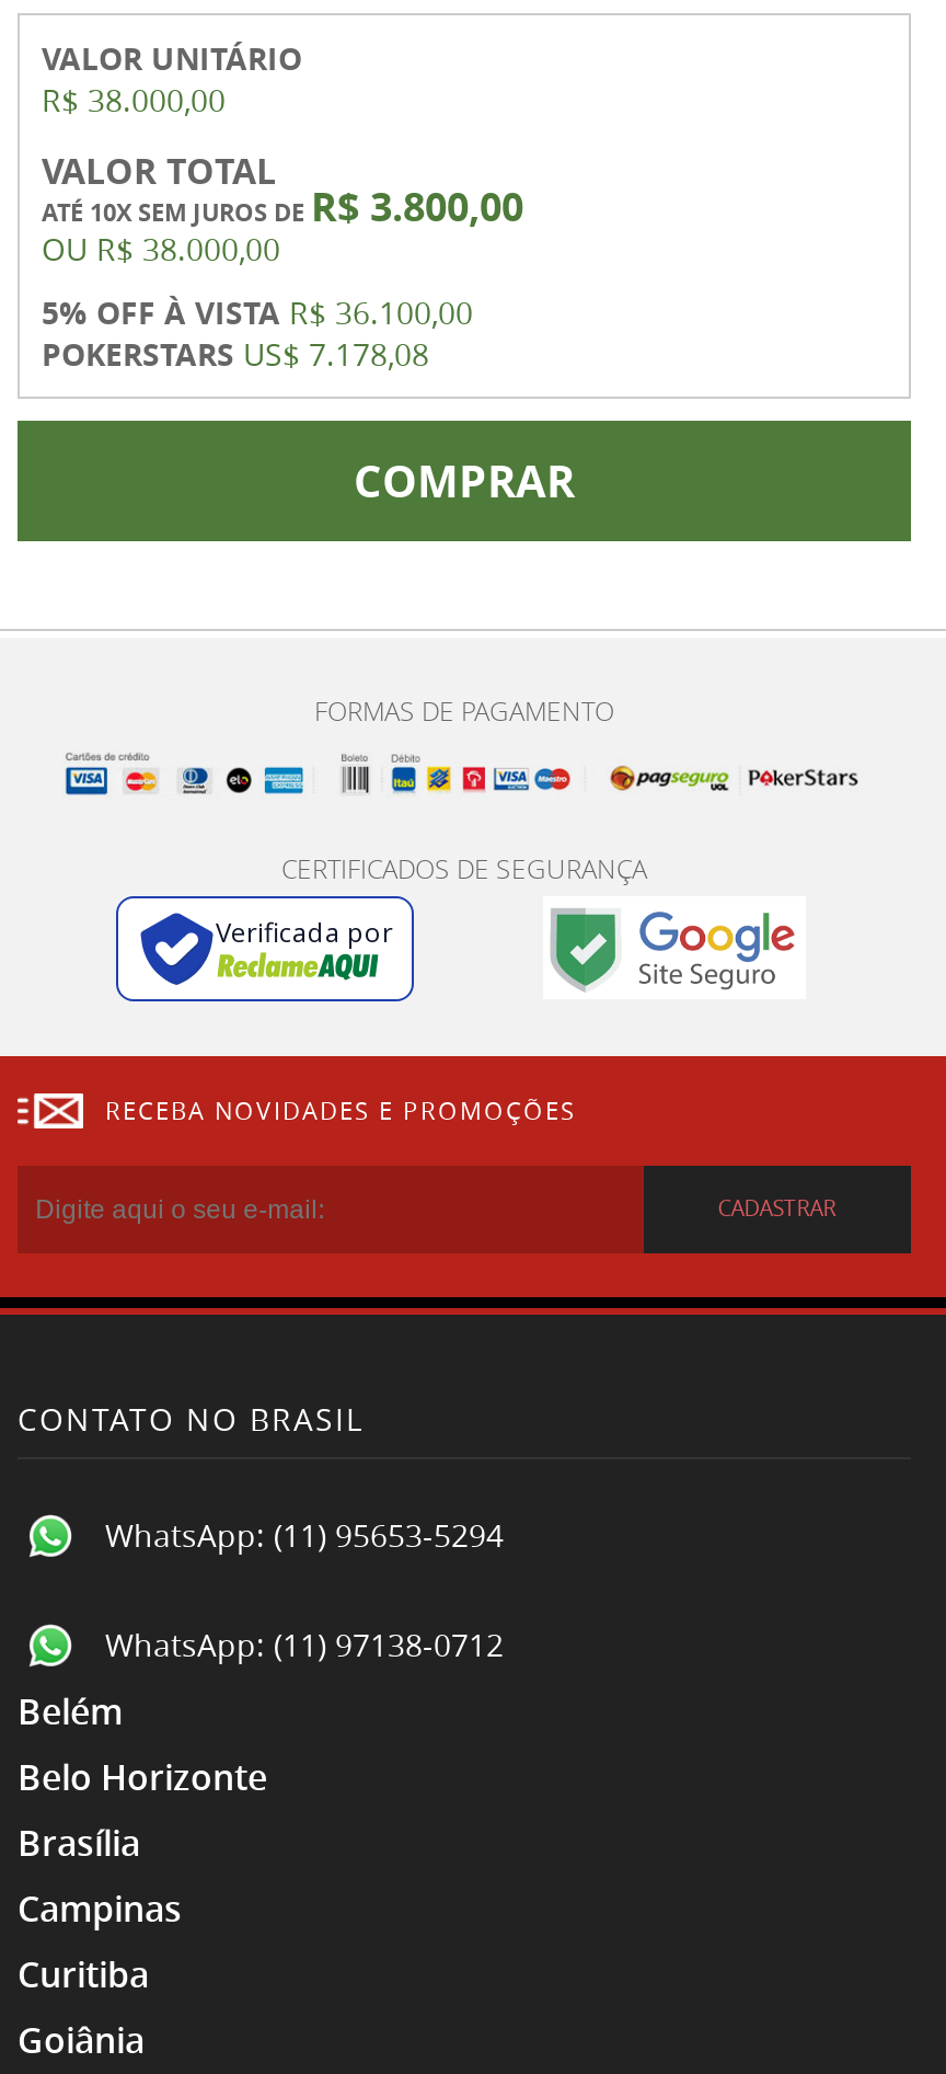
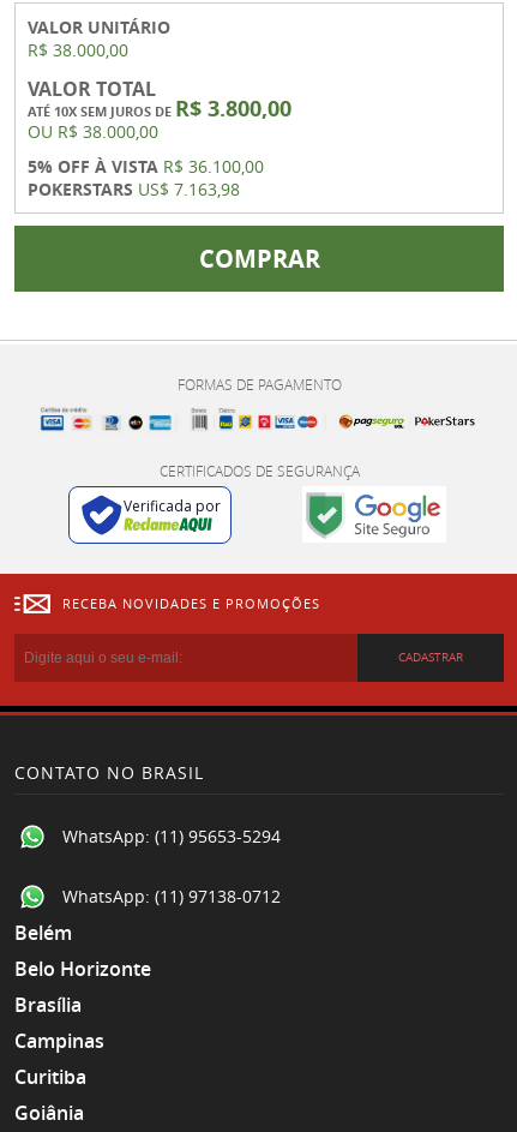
- POKERSTARS US$ 7.178,08
+ POKERSTARS US$ 7.163,98
